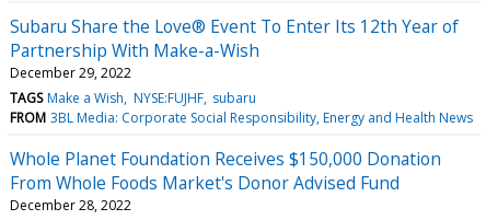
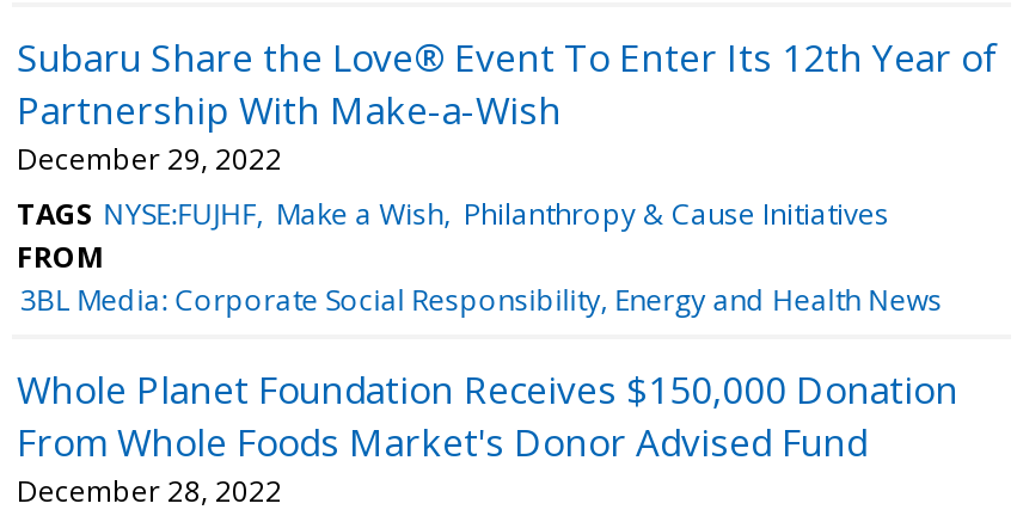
- TAGS Make a Wish NYSE:FUJHF subaru
- FROM 3BL Media: Corporate Social Responsibility, Energy and Health News
+ TAGS NYSE:FUJHF Make a Wish Philanthropy & Cause Initiatives
+ FROM
+ 3BL Media: Corporate Social Responsibility, Energy and Health News
